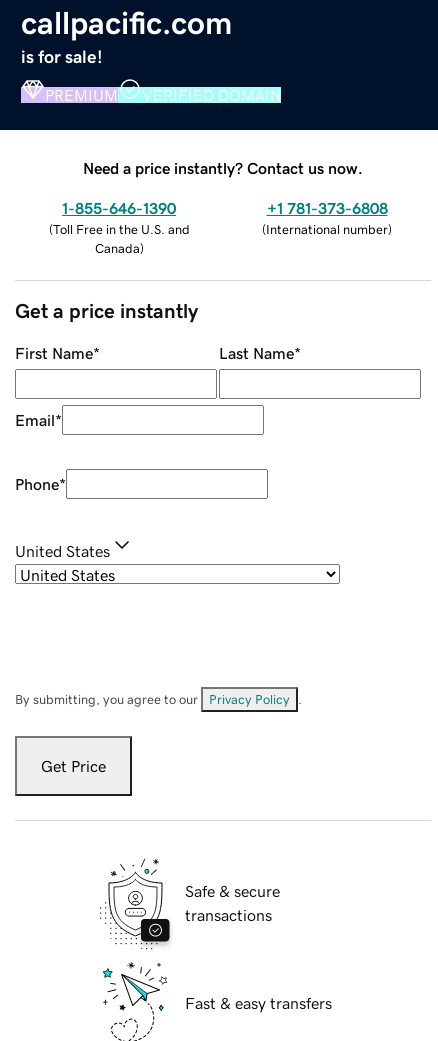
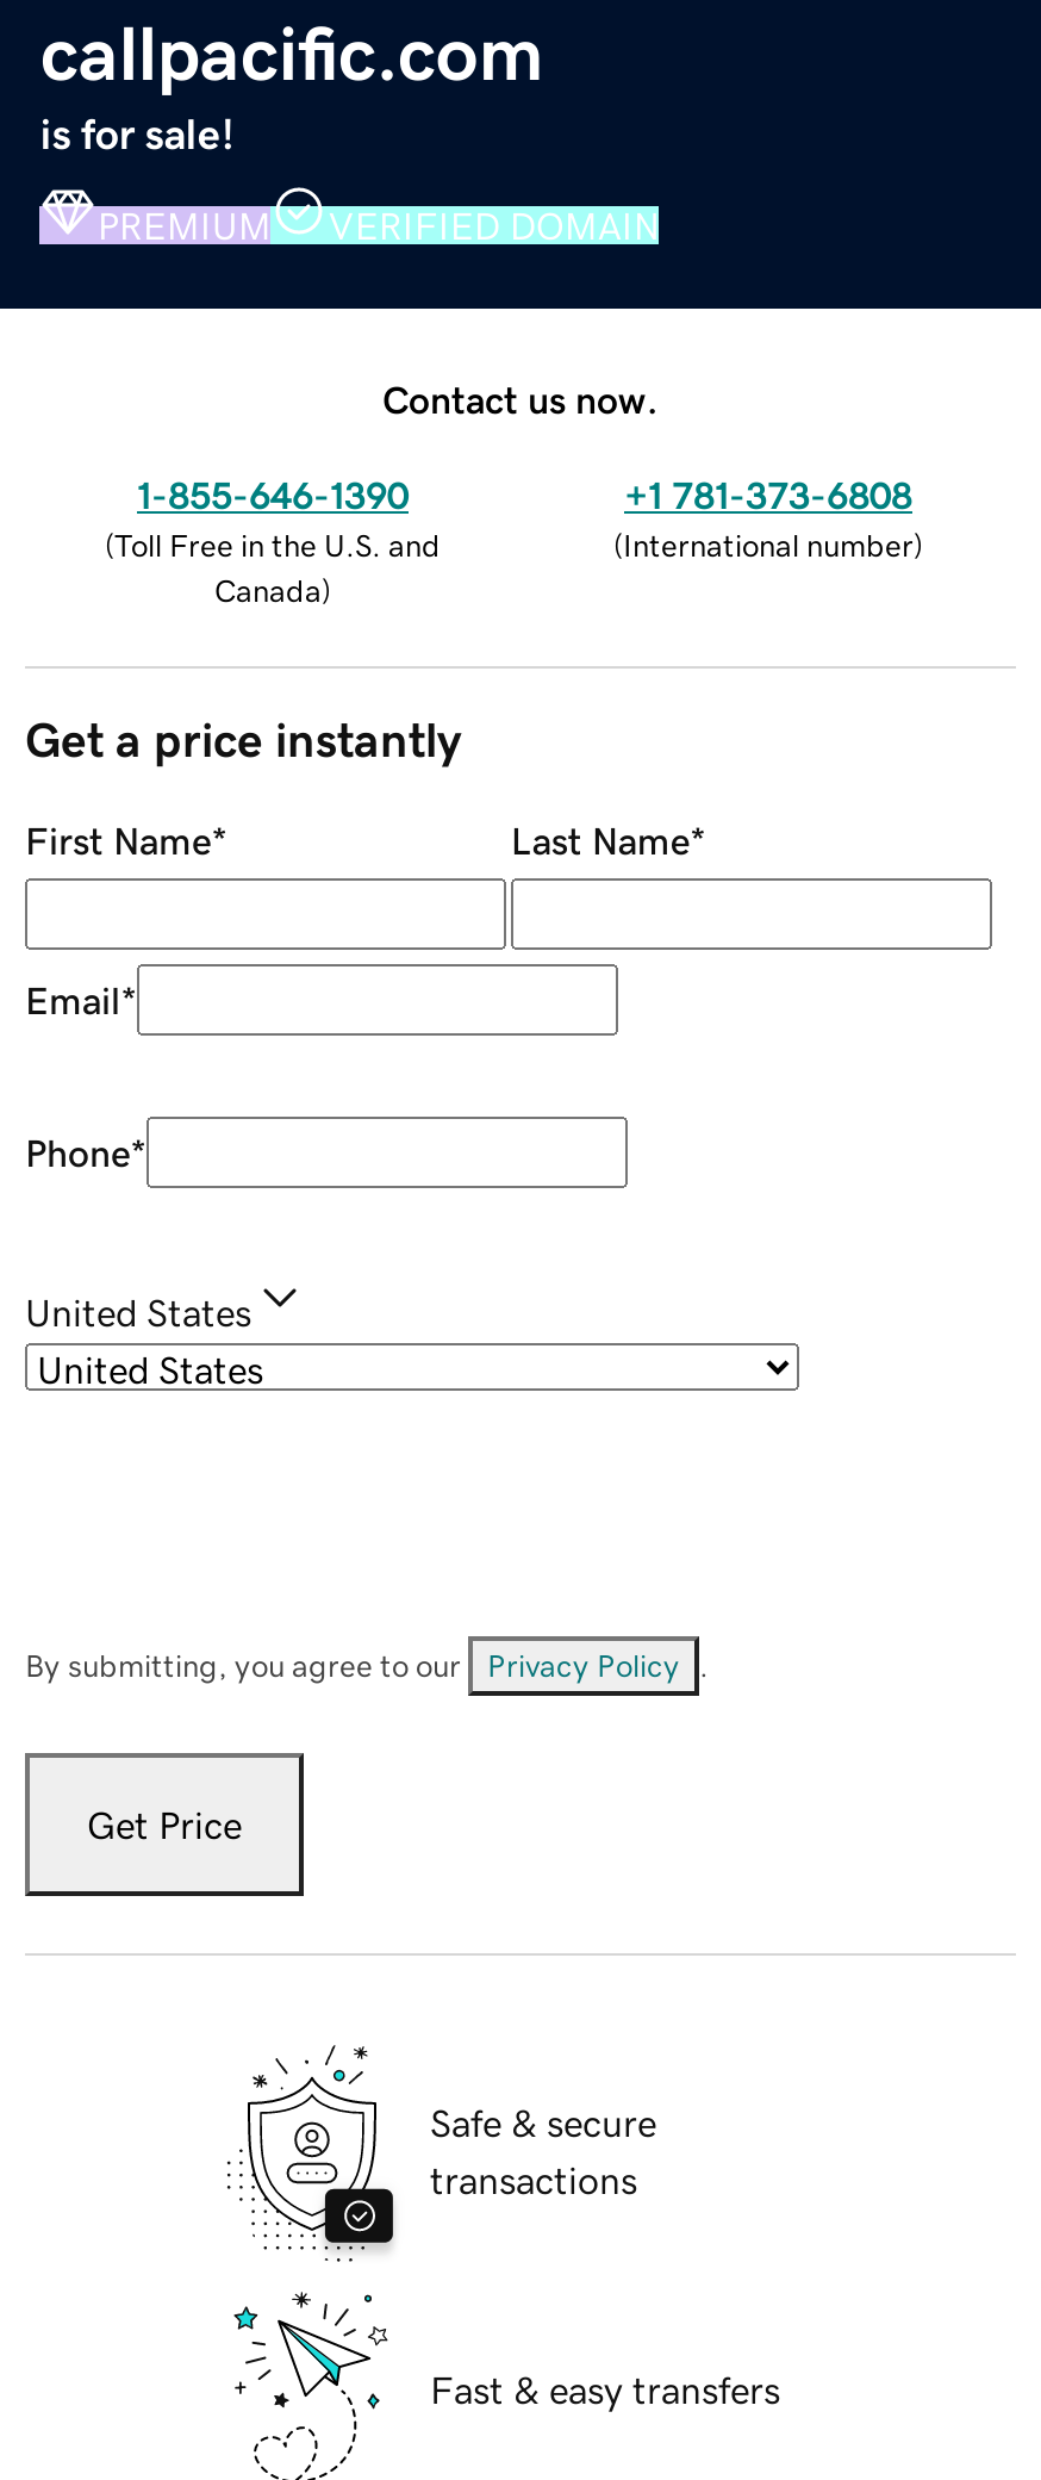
- Need a price instantly? Contact us now.
+ Contact us now.
